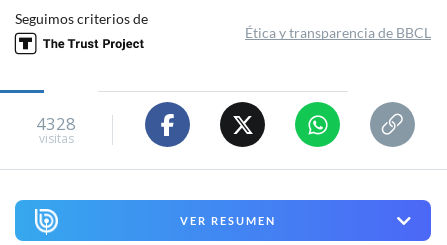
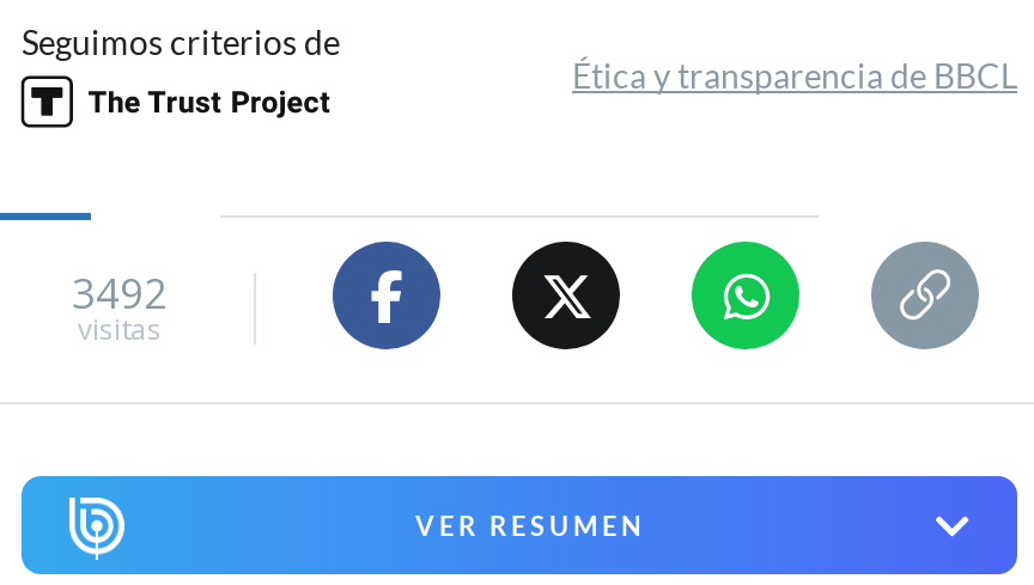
- 4328
+ 3492
